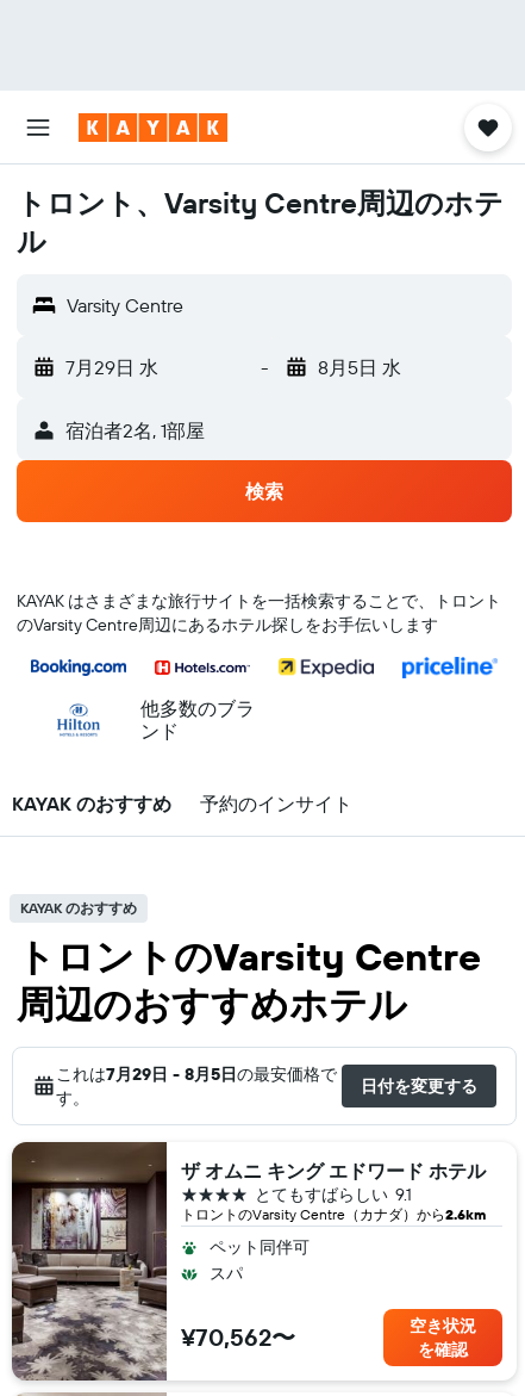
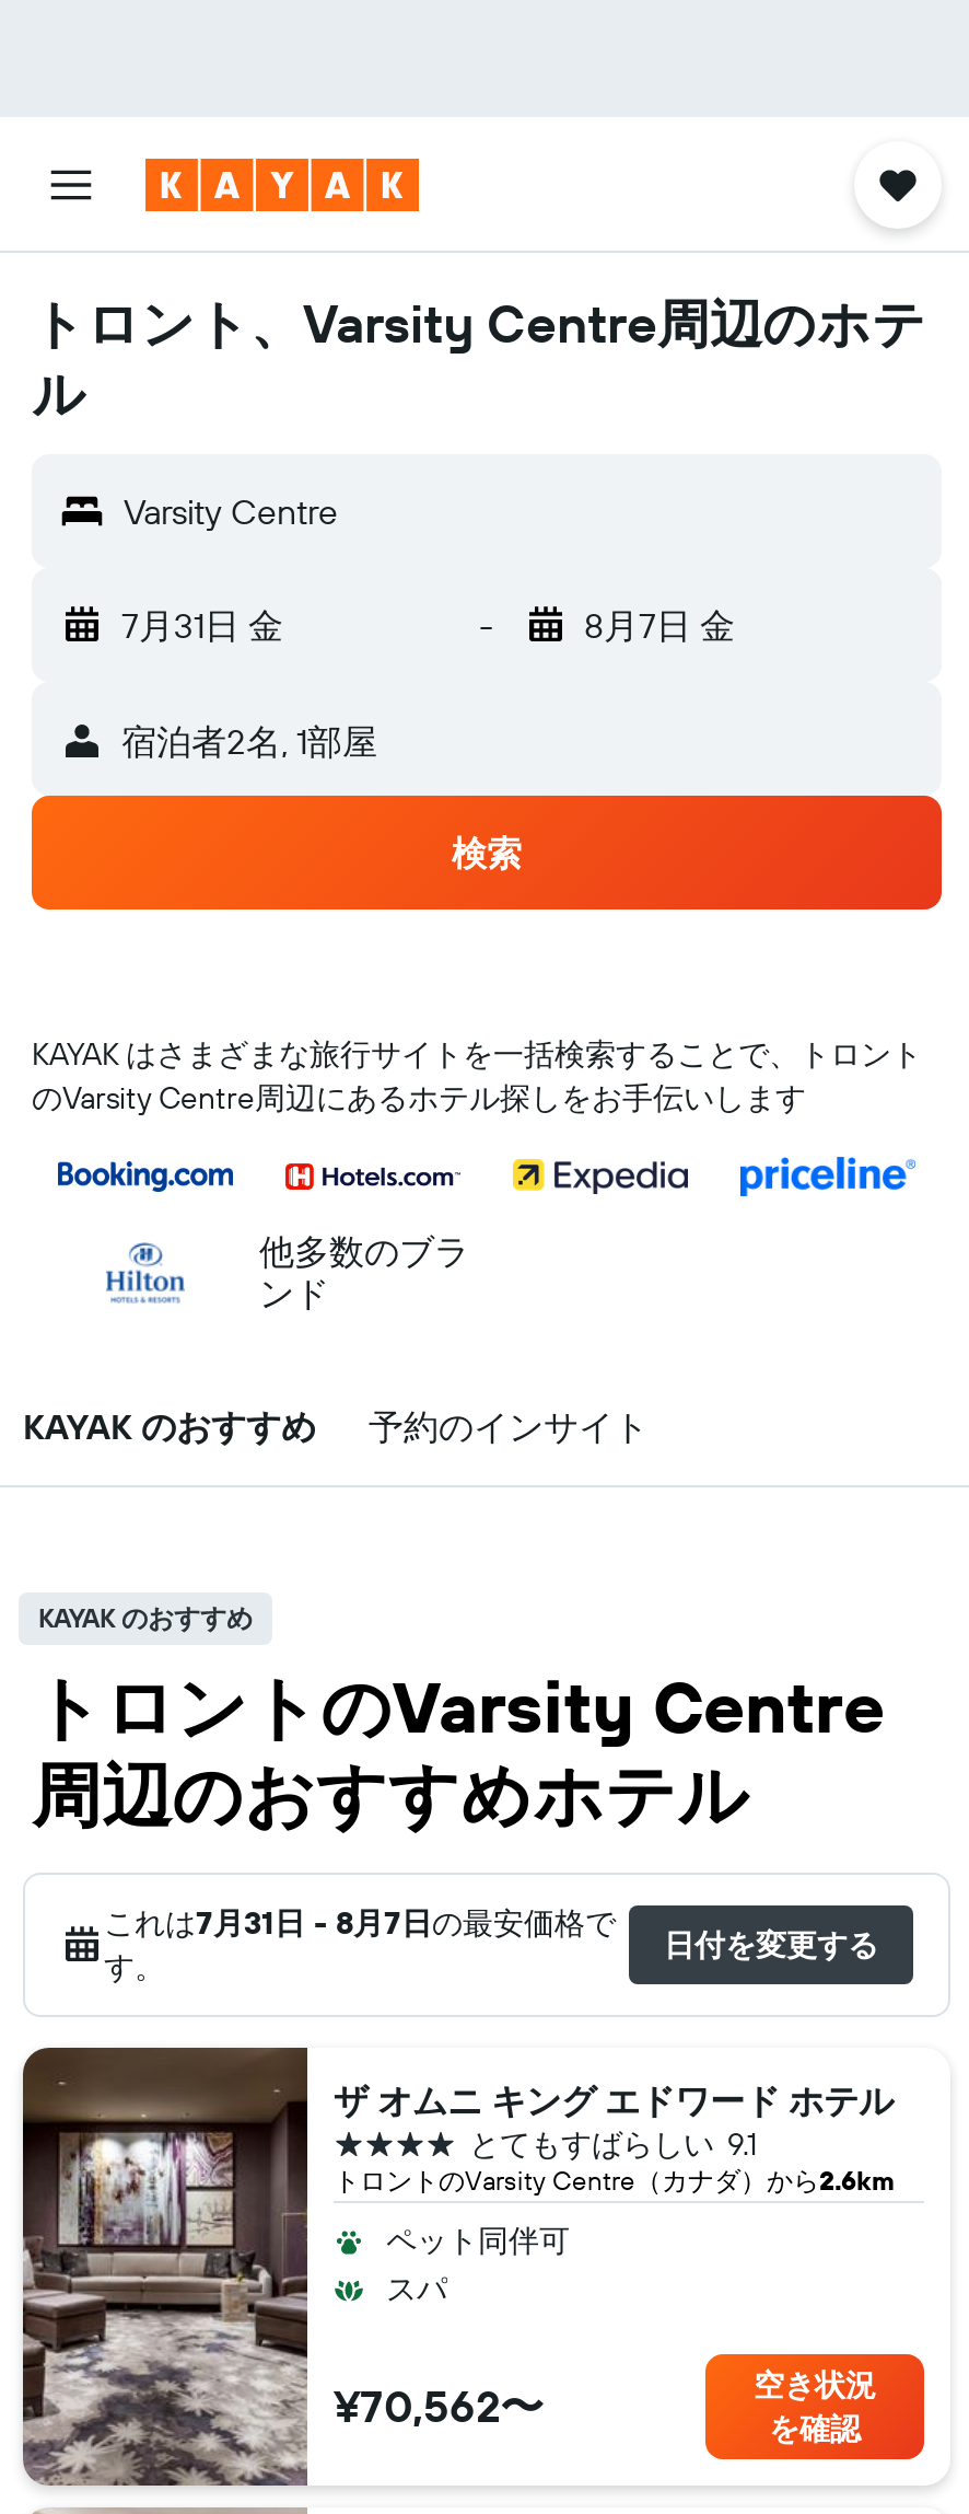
- 7月29日 水
+ 7月31日 金

- 8月5日 水
+ 8月7日 金

- これは7月29日 - 8月5日の最安価格で
+ これは7月31日 - 8月7日の最安価格で
